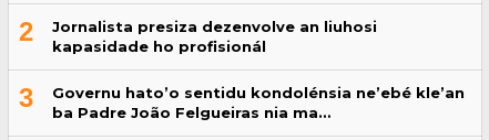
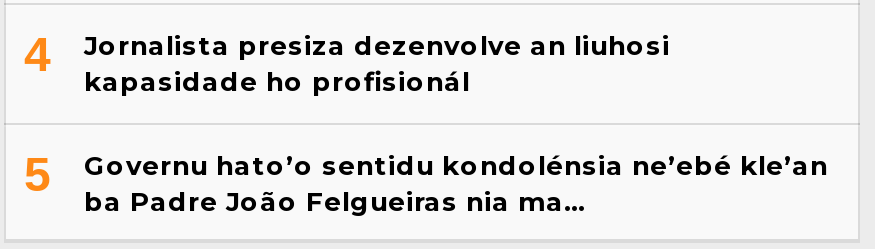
- 2 Jornalista presiza dezenvolve an liuhosi kapasidade ho profisionál
+ 4 Jornalista presiza dezenvolve an liuhosi kapasidade ho profisionál

- 3 Governu hato’o sentidu kondolénsia ne’ebé kle’an ba Padre João Felgueiras nia ma…
+ 5 Governu hato’o sentidu kondolénsia ne’ebé kle’an ba Padre João Felgueiras nia ma…
